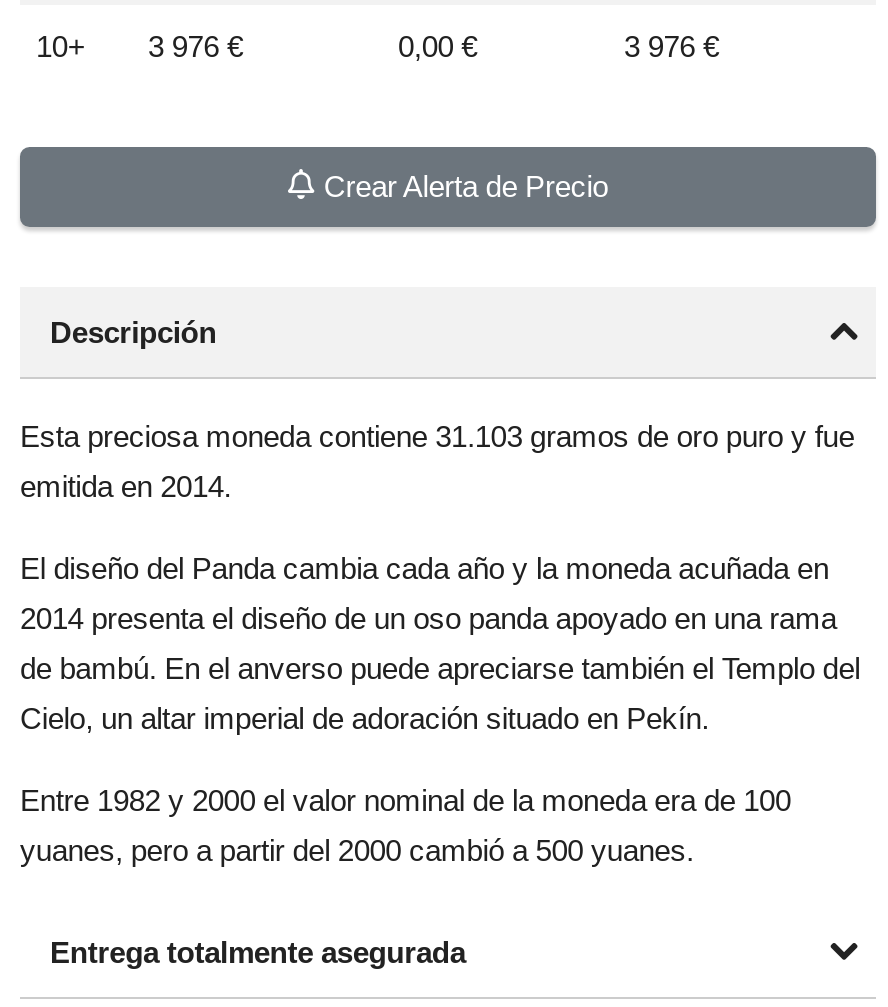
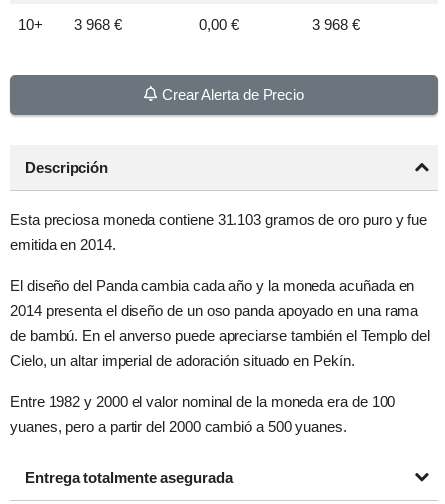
- 10+ 3 976 €
+ 10+ 3 968 €

- 3 976 €
+ 3 968 €
